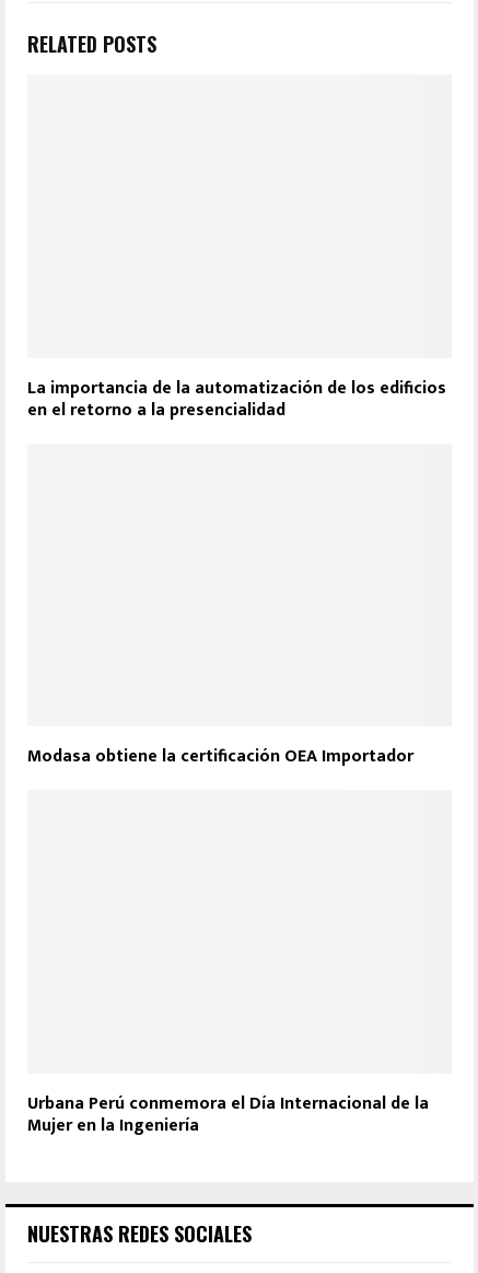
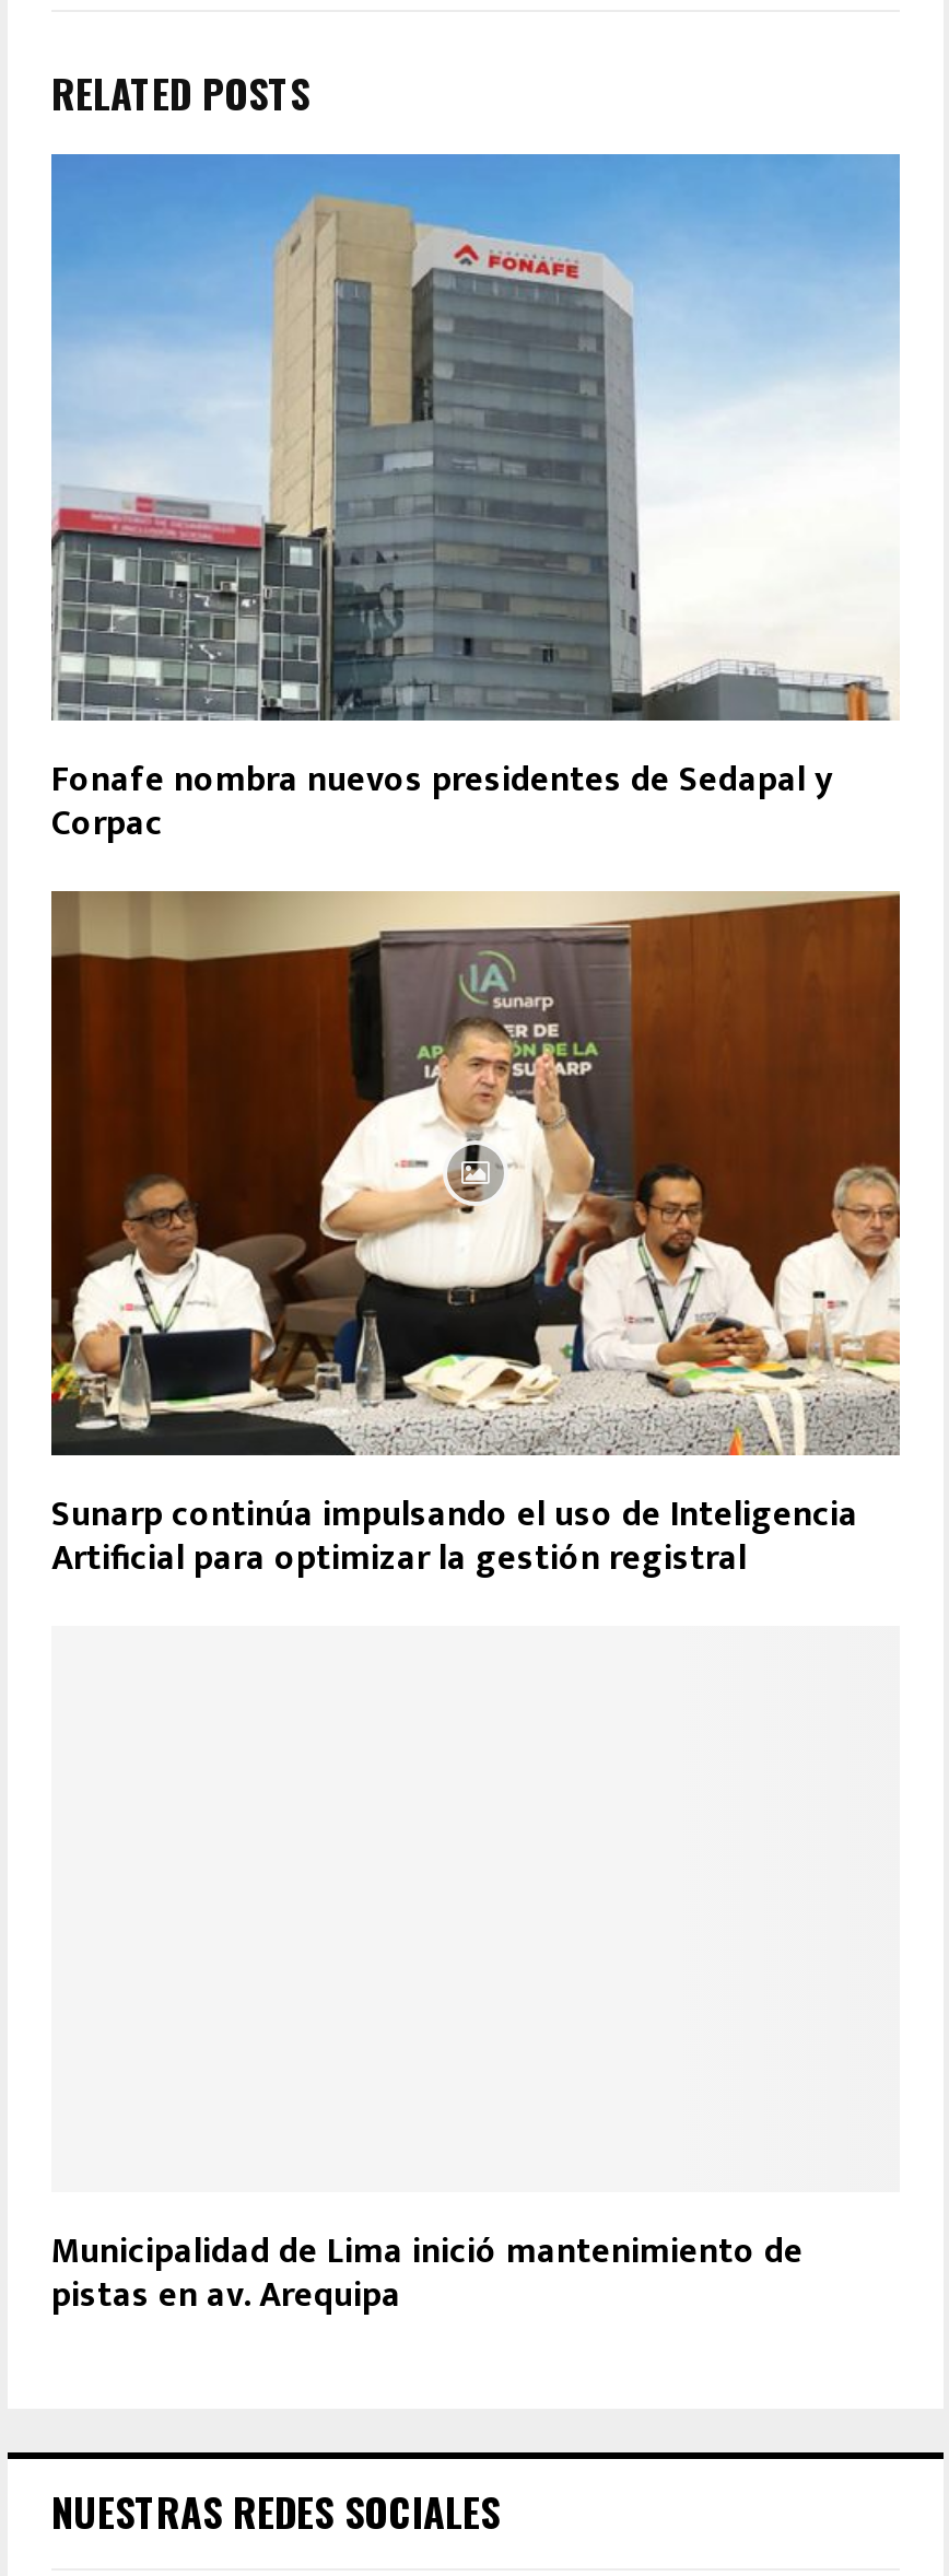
+ [image]

+ [image]

- La importancia de la automatización de los edificios
- en el retorno a la presencialidad
+ Fonafe nombra nuevos presidentes de Sedapal y
+ Corpac

- Modasa obtiene la certificación OEA Importador
+ Sunarp continúa impulsando el uso de Inteligencia
+ Artificial para optimizar la gestión registral

- Urbana Perú conmemora el Día Internacional de la
- Mujer en la Ingeniería
+ Municipalidad de Lima inició mantenimiento de
+ pistas en av. Arequipa
